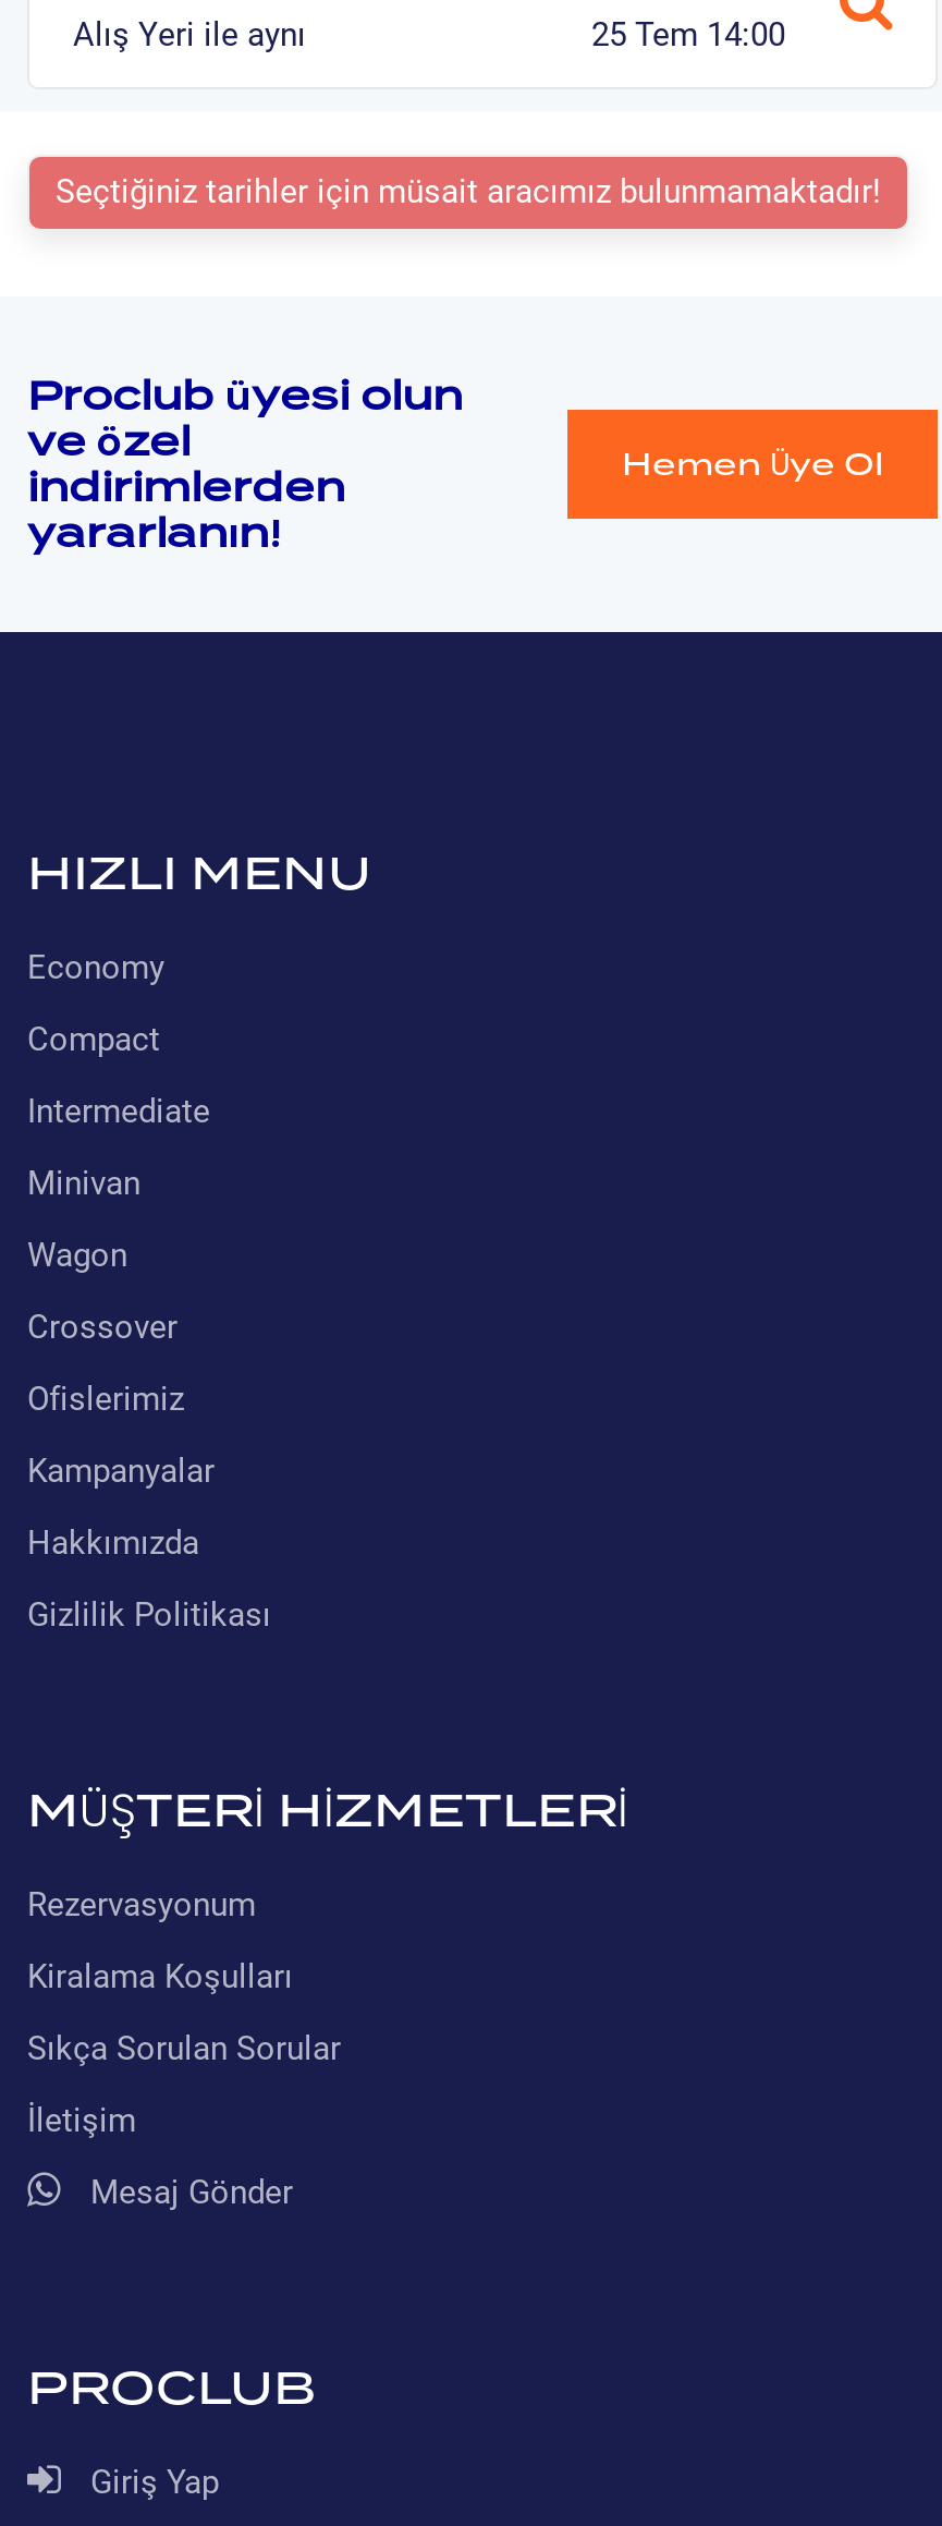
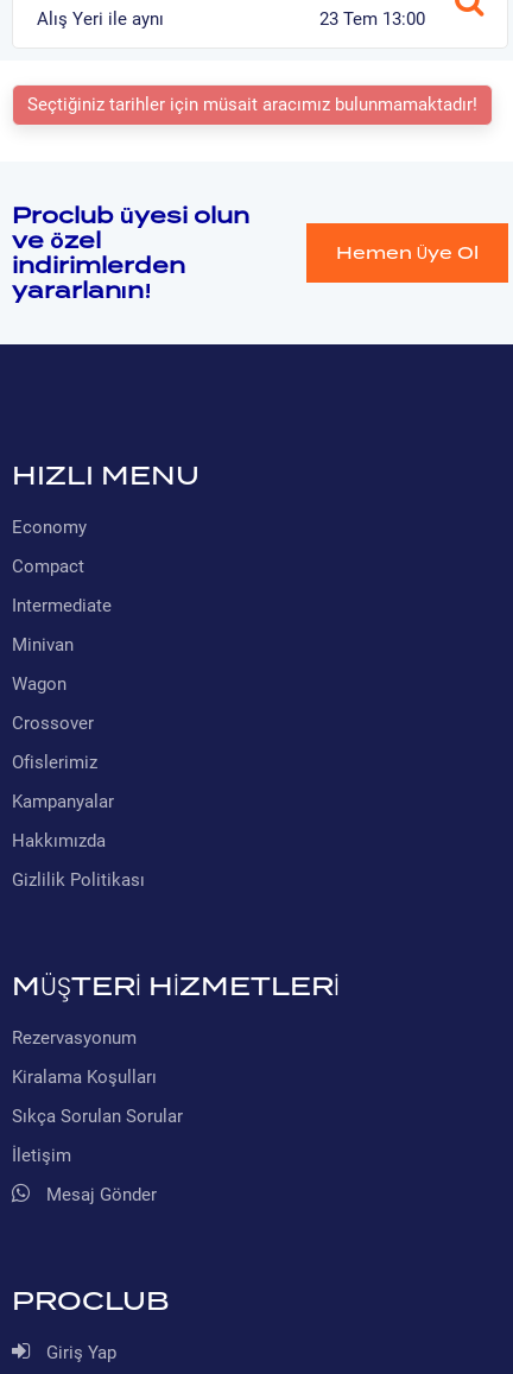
- 25 Tem 14:00
+ 23 Tem 13:00
